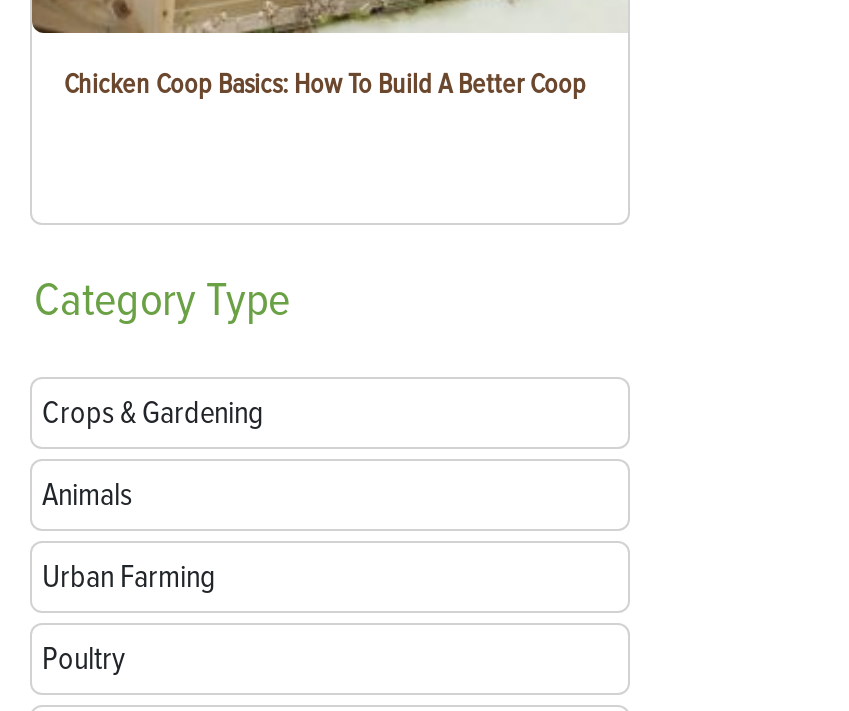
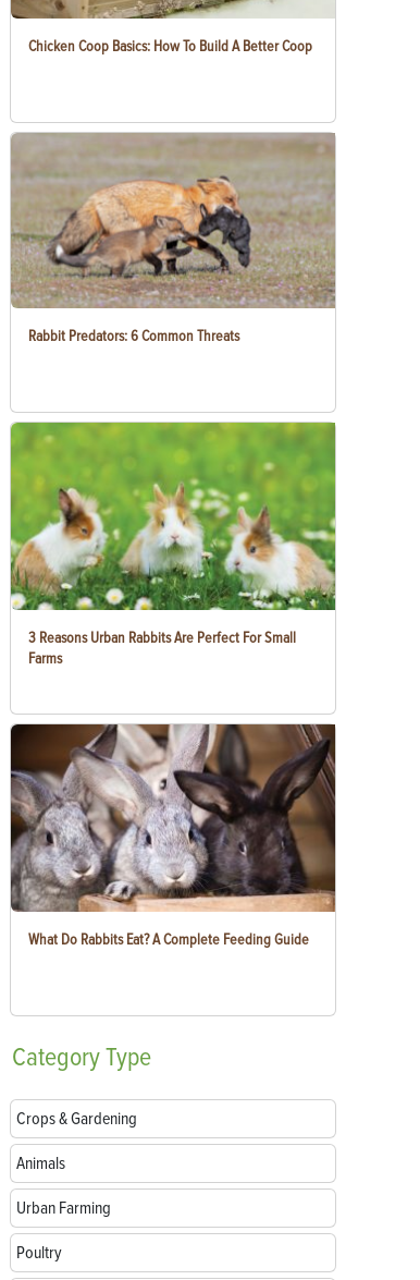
+ [image]
+ 3 Reasons Urban Rabbits Are Perfect For Small
+ Farms

+ [image]
+ What Do Rabbits Eat? A Complete Feeding Guide

+ [image]
+ Rabbit Predators: 6 Common Threats
